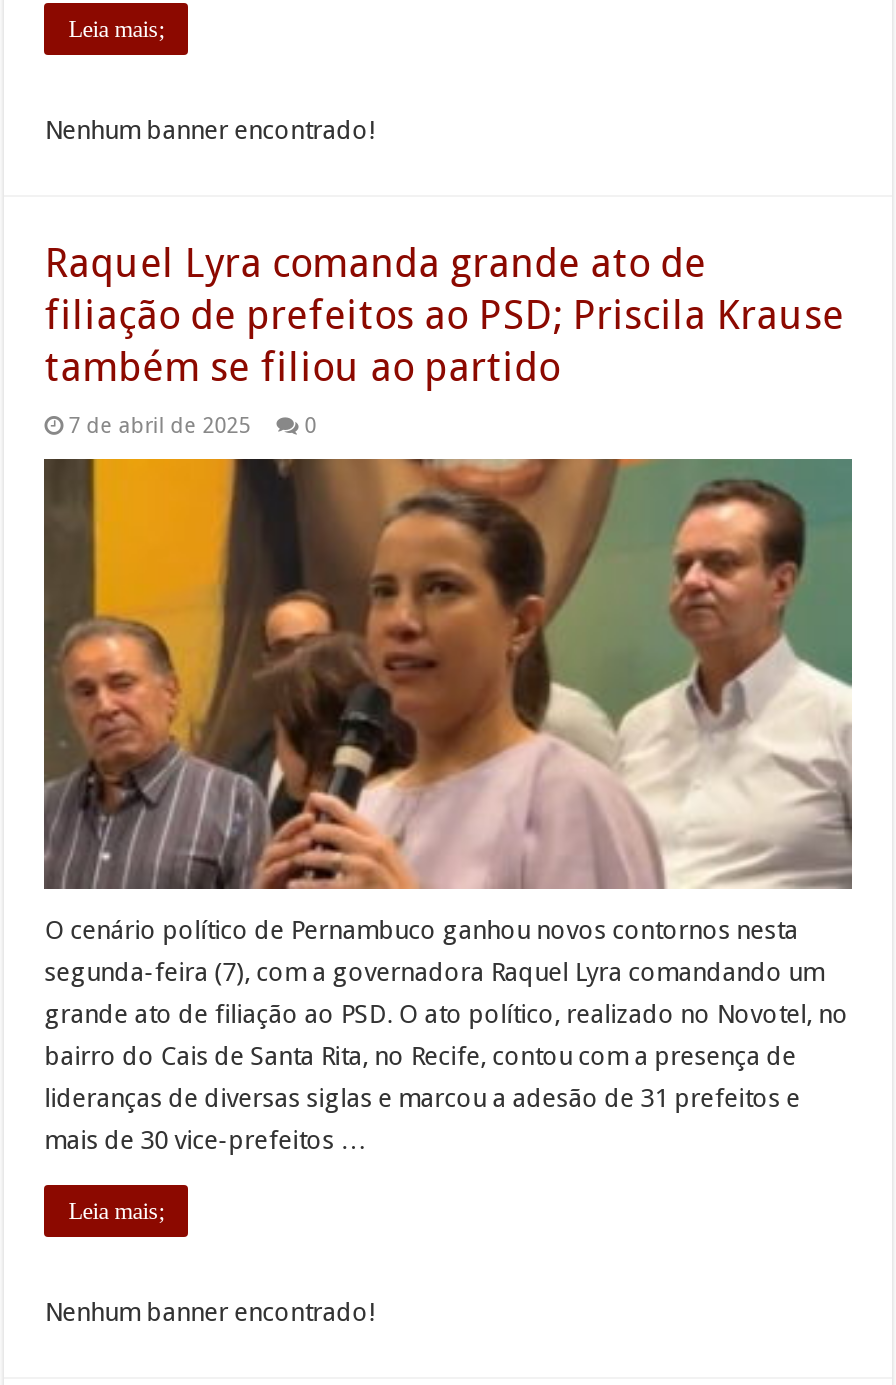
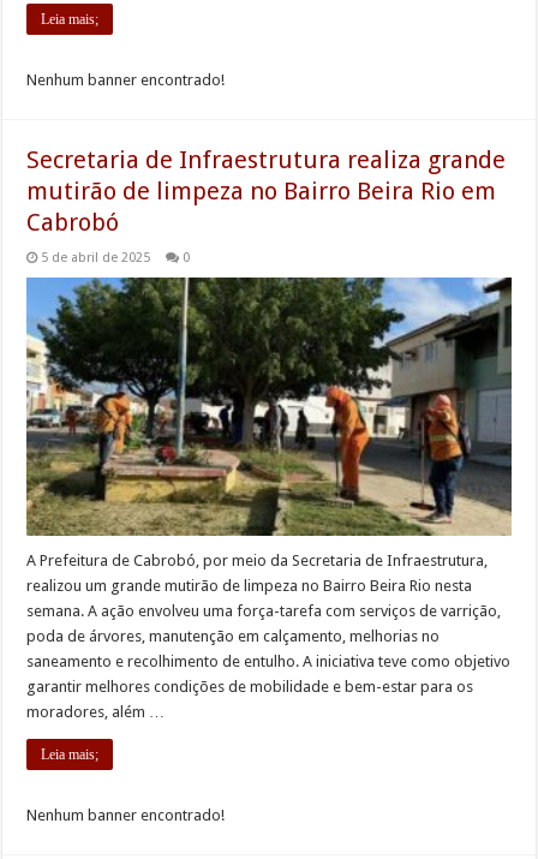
- Raquel Lyra comanda grande ato de
- filiação de prefeitos ao PSD; Priscila Krause
- também se filiou ao partido
+ Secretaria de Infraestrutura realiza grande
+ mutirão de limpeza no Bairro Beira Rio em
+ Cabrobó

- 7 de abril de 2025
+ 5 de abril de 2025

- [image]
- O cenário político de Pernambuco ganhou novos contornos nesta
- segunda-feira (7), com a governadora Raquel Lyra comandando um
- grande ato de filiação ao PSD. O ato político, realizado no Novotel, no
- bairro do Cais de Santa Rita, no Recife, contou com a presença de
- lideranças de diversas siglas e marcou a adesão de 31 prefeitos e
- mais de 30 vice-prefeitos …
+ [image]
+ A Prefeitura de Cabrobó, por meio da Secretaria de Infraestrutura,
+ realizou um grande mutirão de limpeza no Bairro Beira Rio nesta
+ semana. A ação envolveu uma força-tarefa com serviços de varrição,
+ poda de árvores, manutenção em calçamento, melhorias no
+ saneamento e recolhimento de entulho. A iniciativa teve como objetivo
+ garantir melhores condições de mobilidade e bem-estar para os
+ moradores, além …
